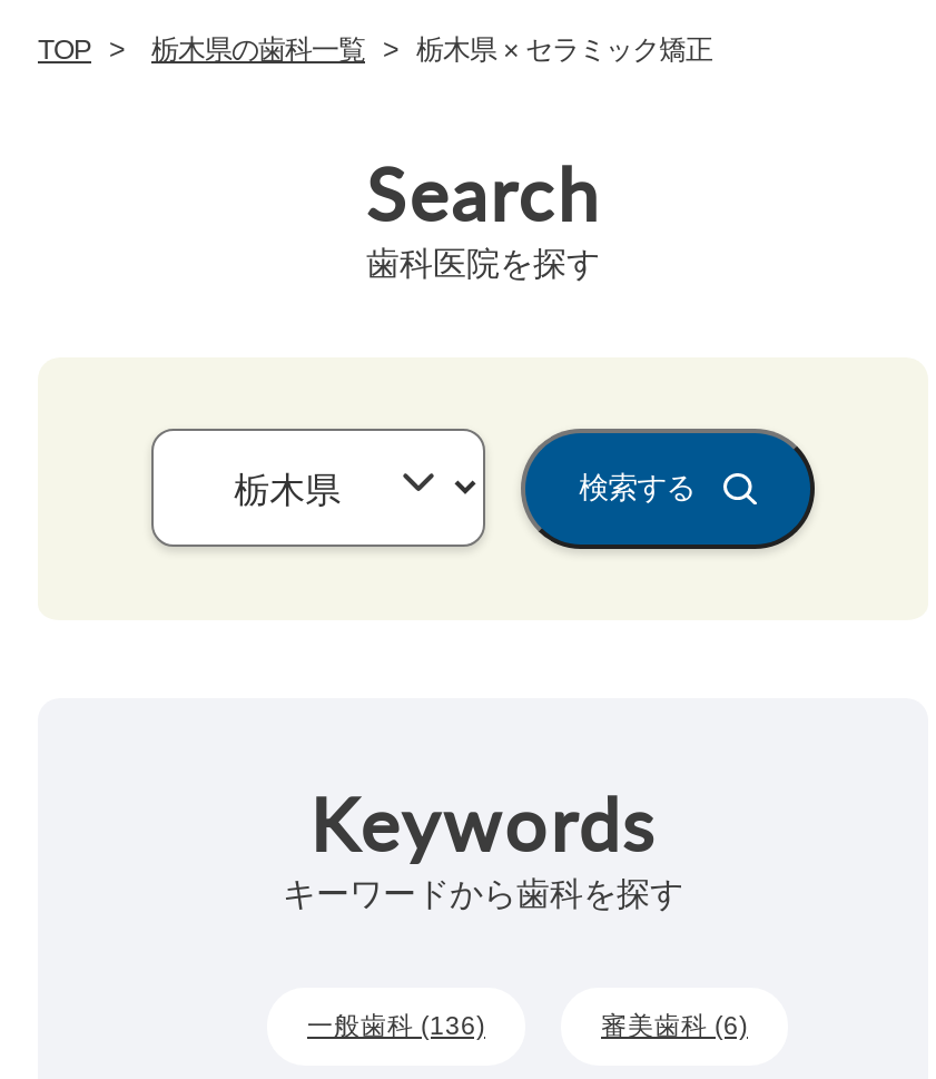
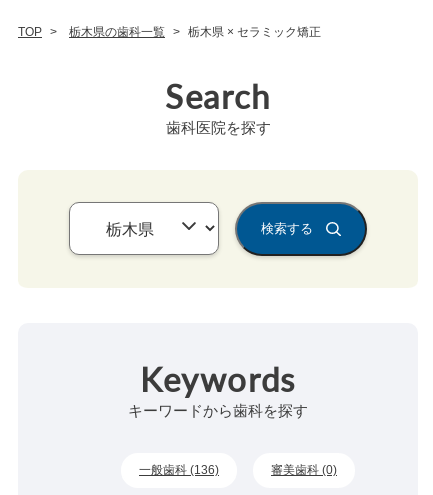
- 審美歯科 (6)
+ 審美歯科 (0)
